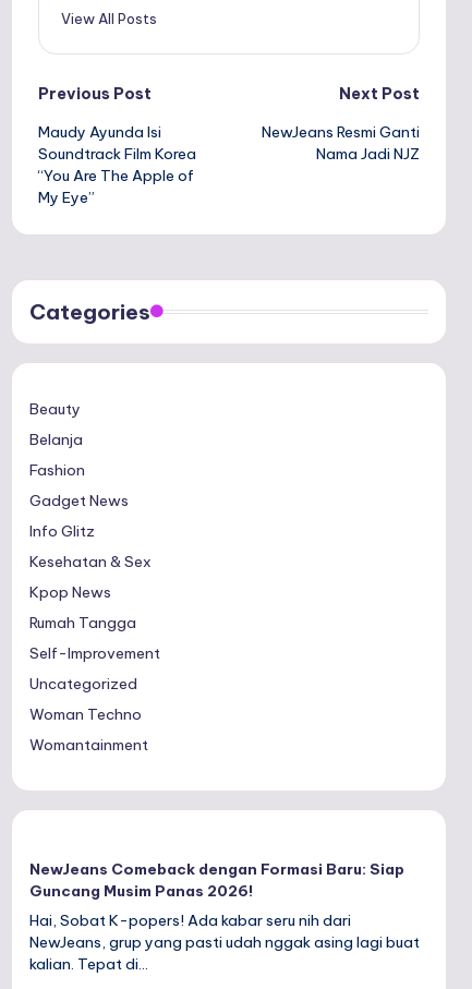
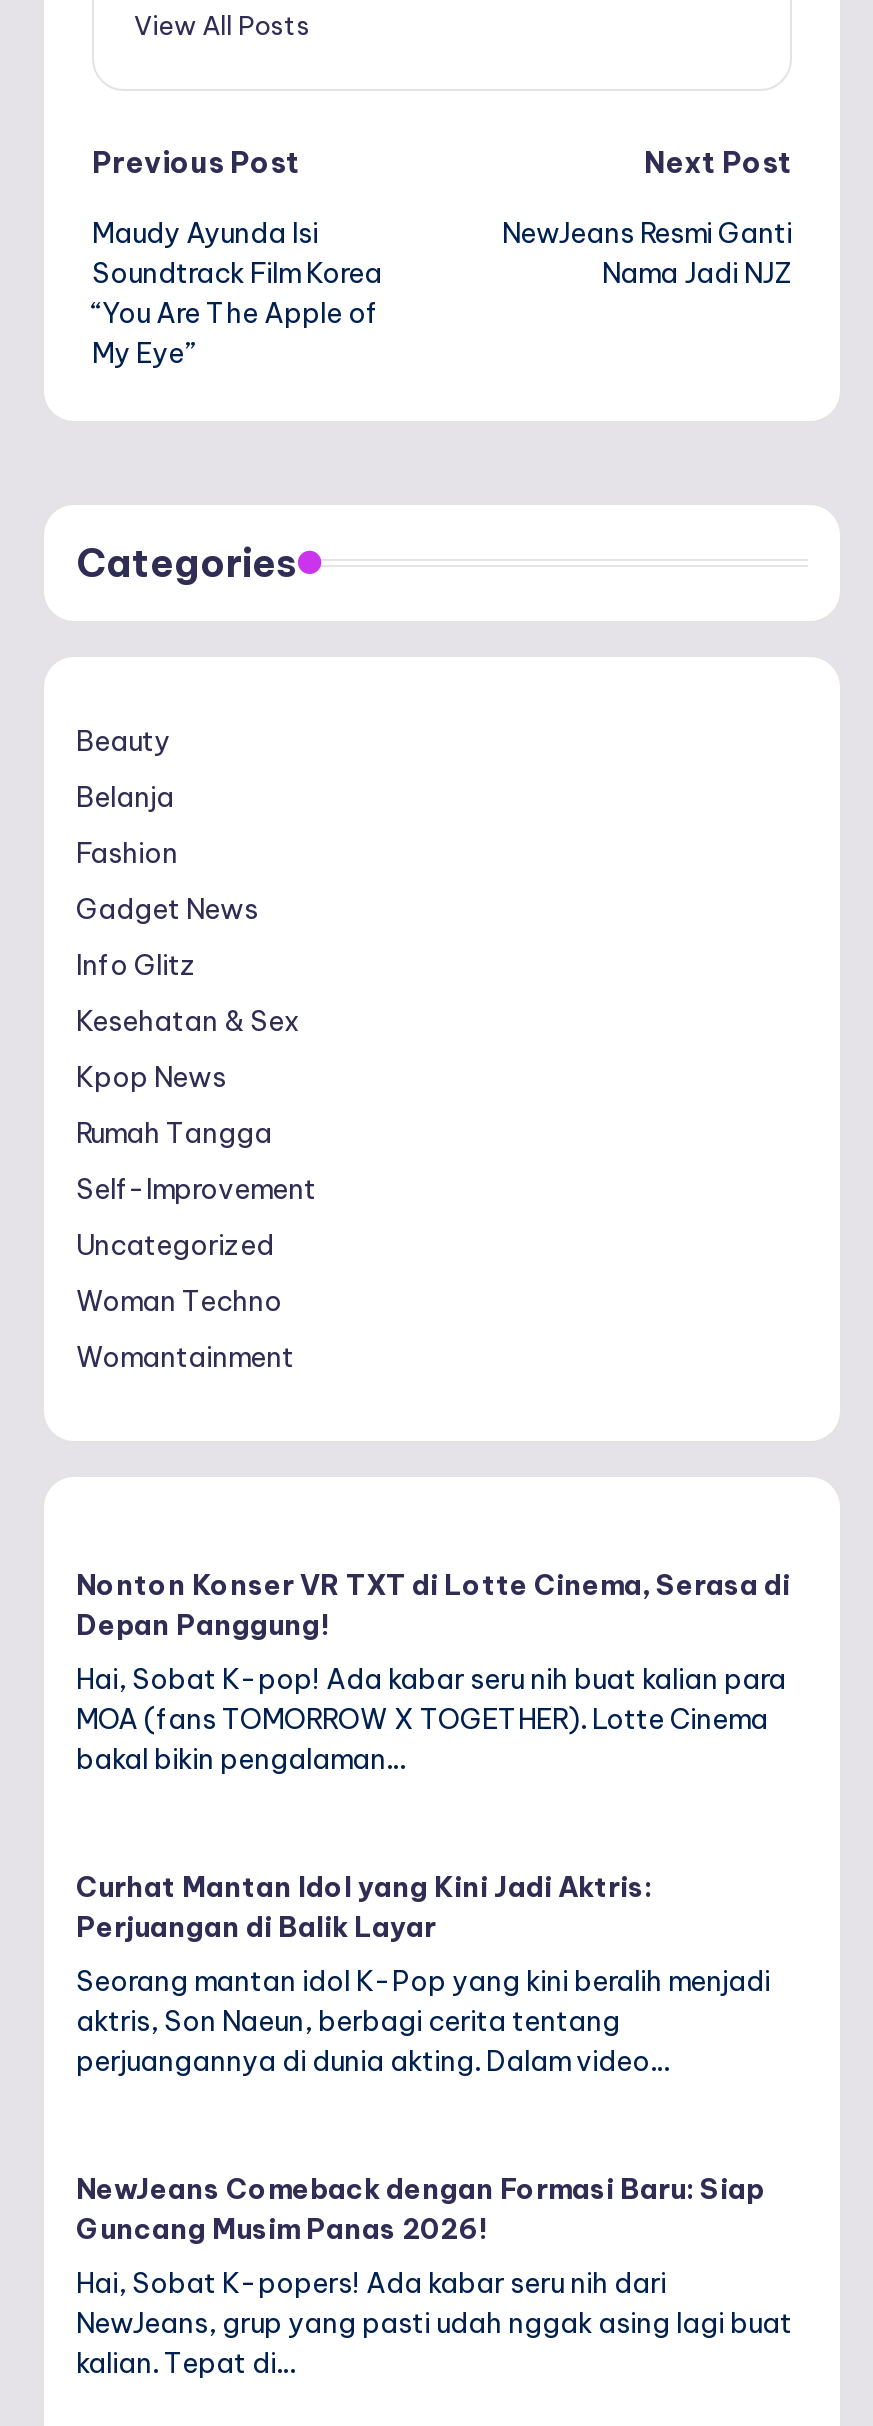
+ Nonton Konser VR TXT di Lotte Cinema, Serasa di
+ Depan Panggung!
+ Hai, Sobat K-pop! Ada kabar seru nih buat kalian para
+ MOA (fans TOMORROW X TOGETHER). Lotte Cinema
+ bakal bikin pengalaman…

+ Curhat Mantan Idol yang Kini Jadi Aktris:
+ Perjuangan di Balik Layar
+ Seorang mantan idol K-Pop yang kini beralih menjadi
+ aktris, Son Naeun, berbagi cerita tentang
+ perjuangannya di dunia akting. Dalam video…
